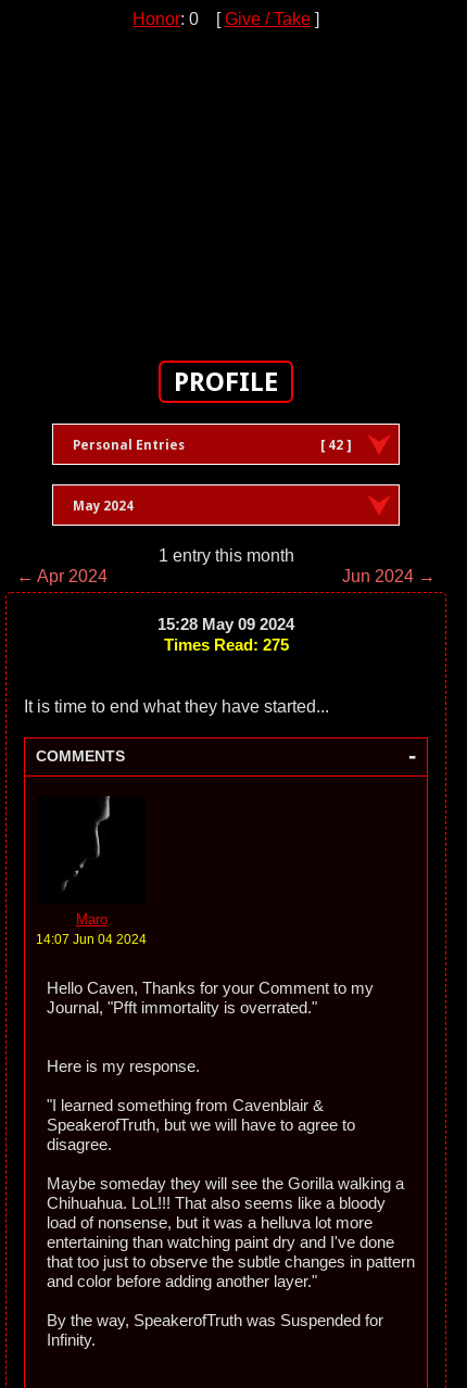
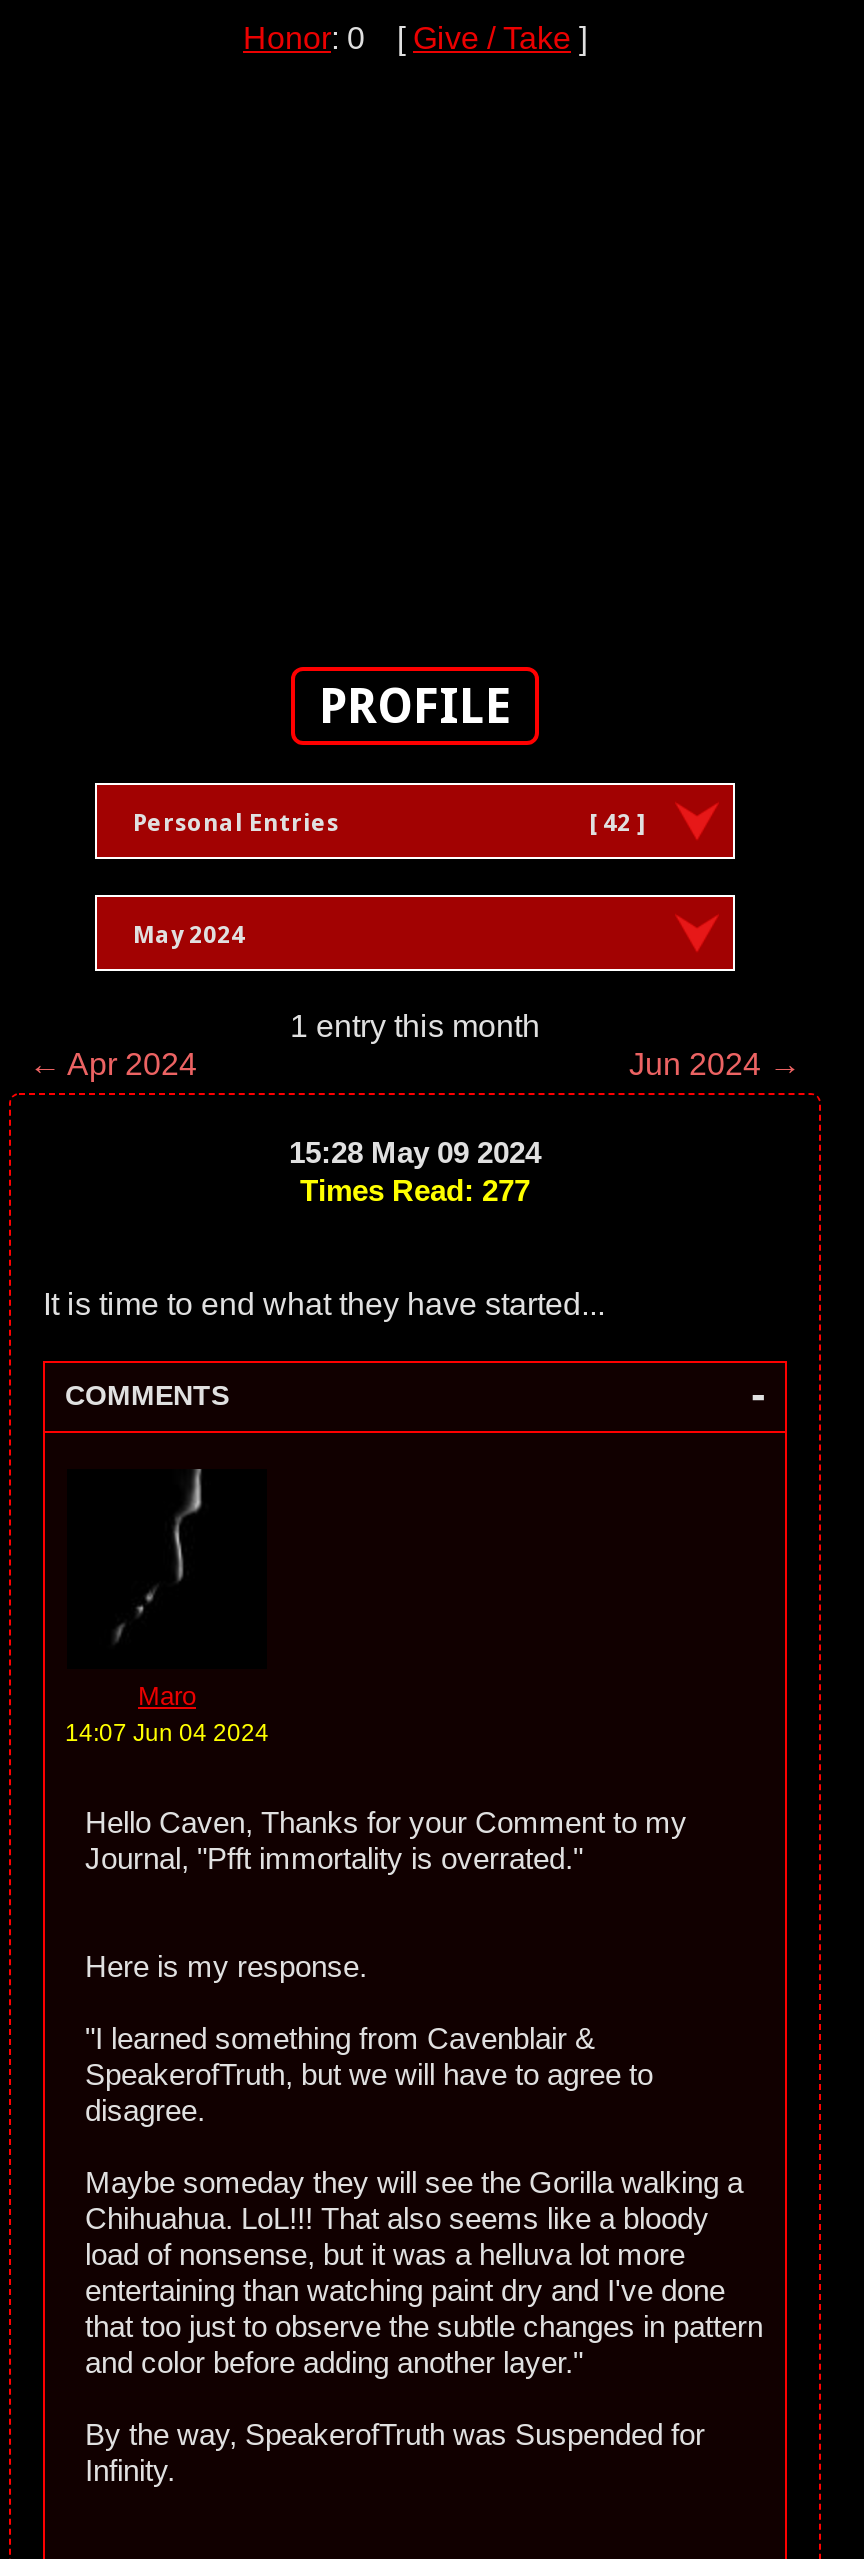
- Times Read: 275
+ Times Read: 277
